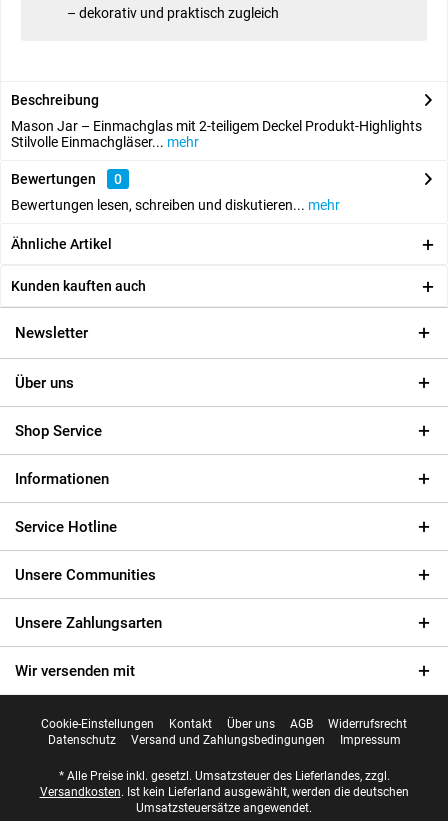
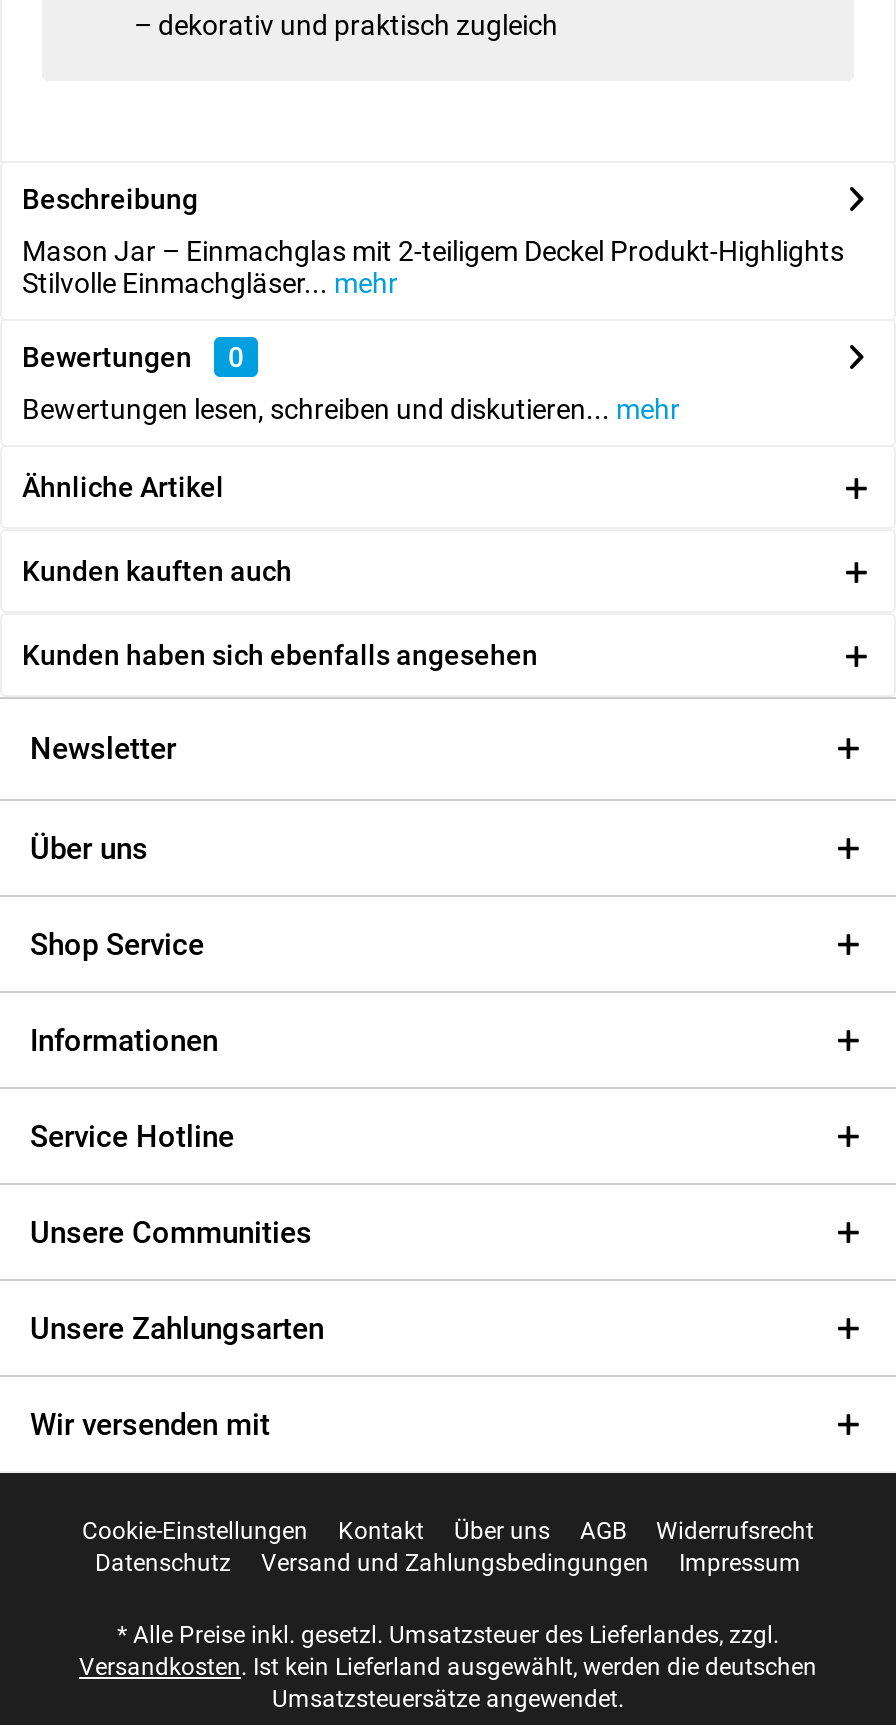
+ Kunden haben sich ebenfalls angesehen
